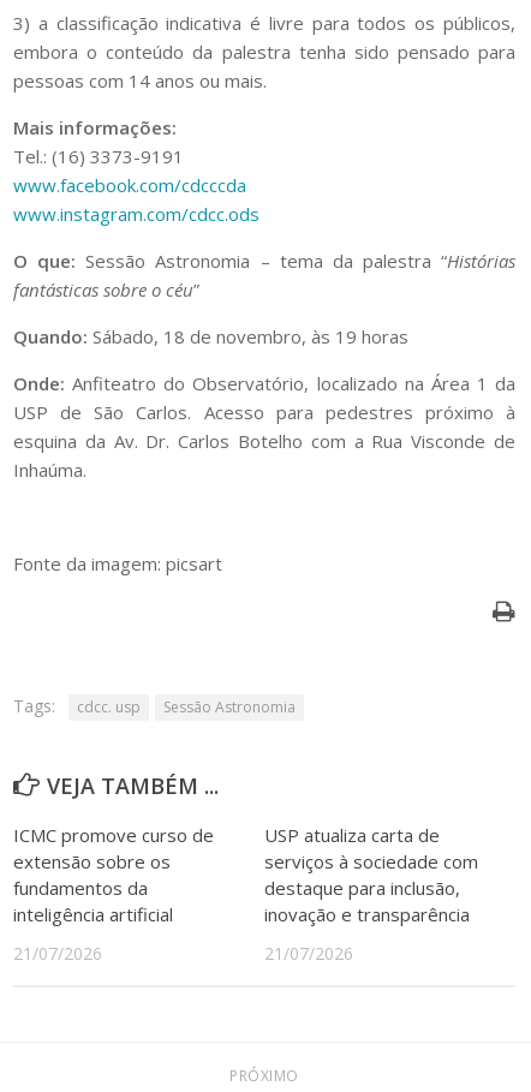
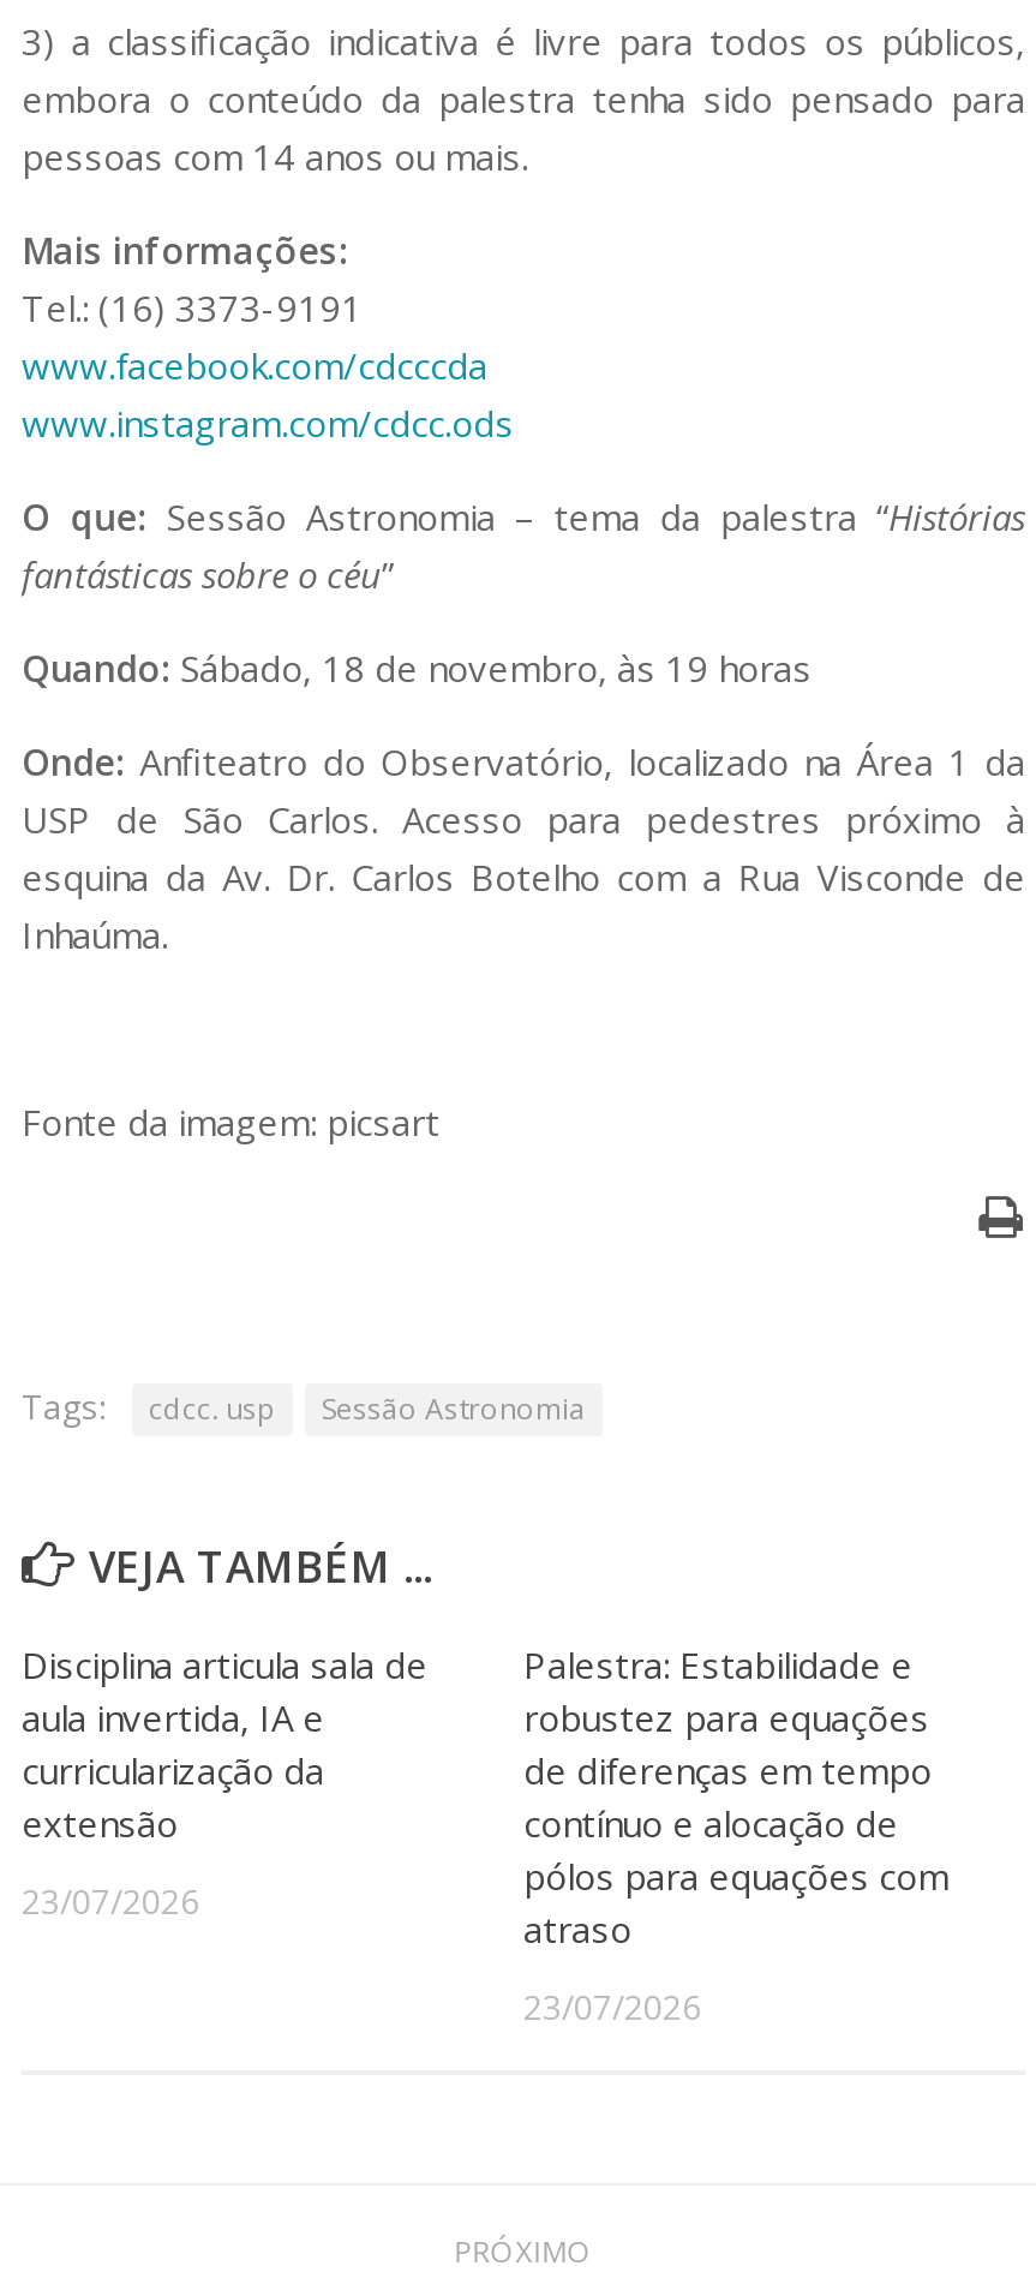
- ICMC promove curso de
- extensão sobre os
- fundamentos da
- inteligência artificial
+ Disciplina articula sala de
+ aula invertida, IA e
+ curricularização da
+ extensão

- USP atualiza carta de
- serviços à sociedade com
- destaque para inclusão,
- inovação e transparência
+ Palestra: Estabilidade e
+ robustez para equações
+ de diferenças em tempo
+ contínuo e alocação de
+ pólos para equações com
+ atraso

- 21/07/2026
+ 23/07/2026

- 21/07/2026
+ 23/07/2026
